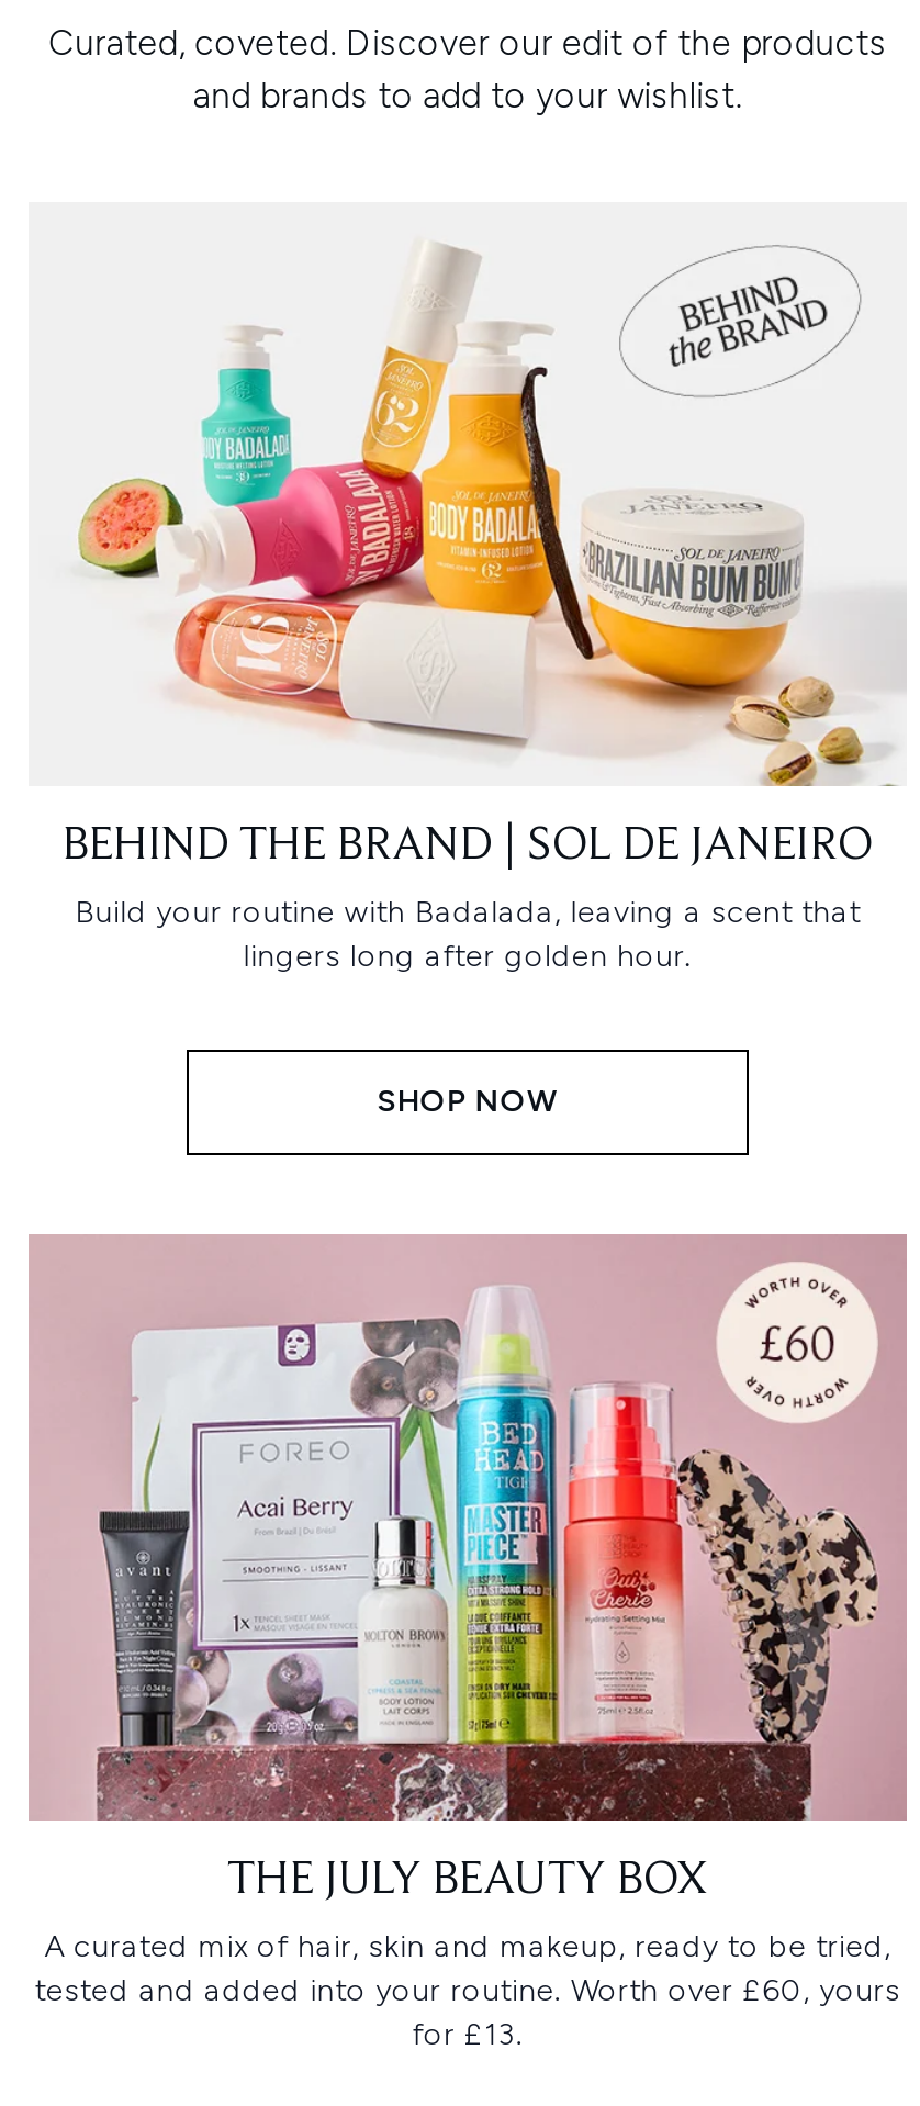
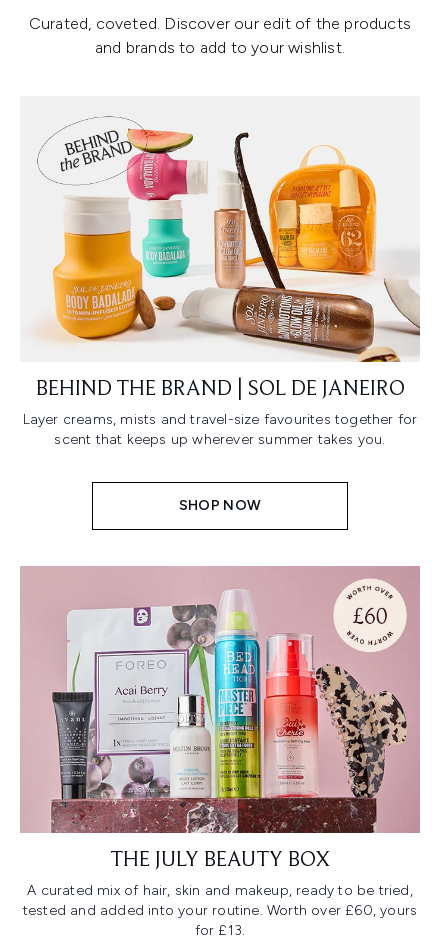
- [image]
+ [image]

- Build your routine with Badalada, leaving a scent that
- lingers long after golden hour.
+ Layer creams, mists and travel-size favourites together for
+ scent that keeps up wherever summer takes you.
